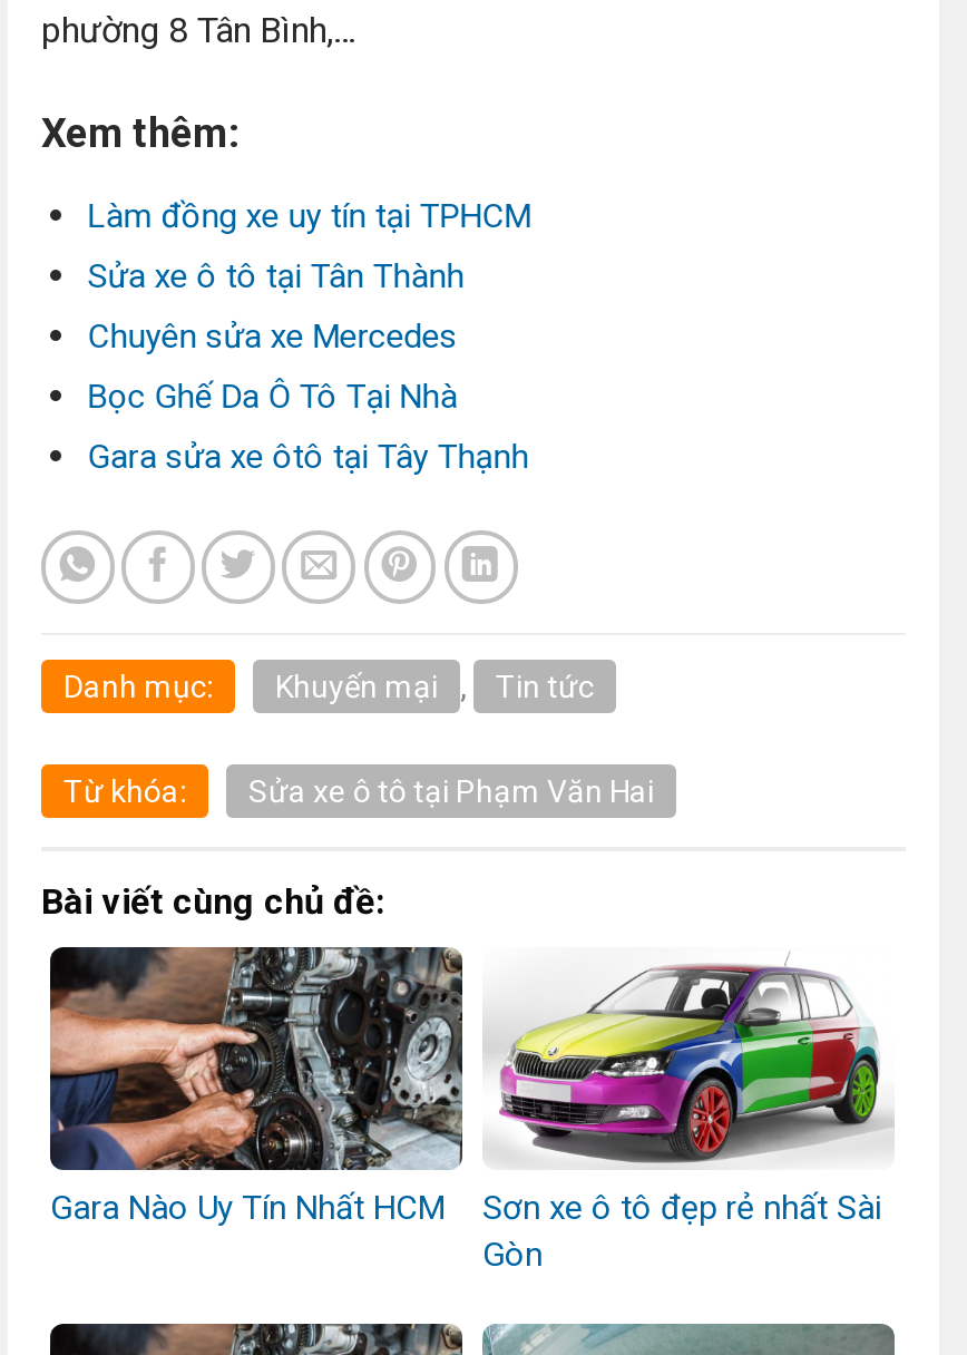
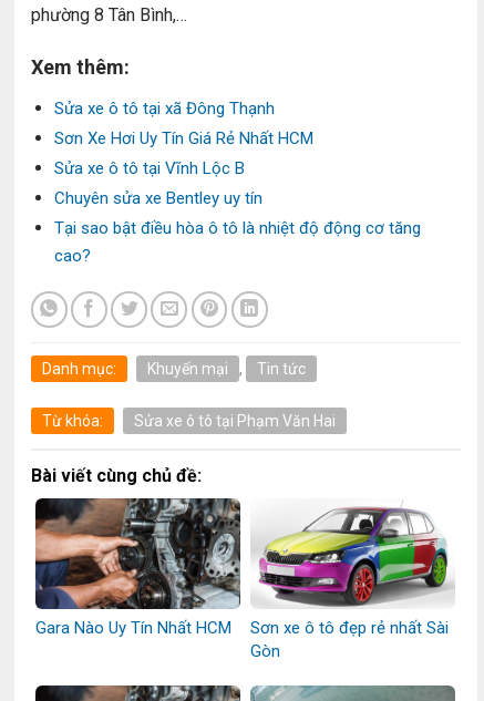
- Làm đồng xe uy tín tại TPHCM
+ Sửa xe ô tô tại xã Đông Thạnh

- Sửa xe ô tô tại Tân Thành
+ Sơn Xe Hơi Uy Tín Giá Rẻ Nhất HCM

- Chuyên sửa xe Mercedes
+ Sửa xe ô tô tại Vĩnh Lộc B

- Bọc Ghế Da Ô Tô Tại Nhà
+ Chuyên sửa xe Bentley uy tín

- Gara sửa xe ôtô tại Tây Thạnh
+ Tại sao bật điều hòa ô tô là nhiệt độ động cơ tăng
+ cao?
